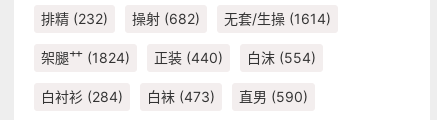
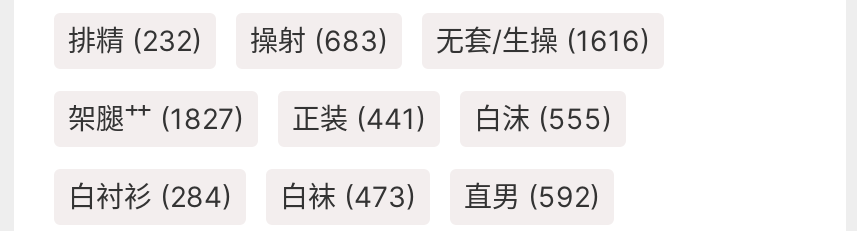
- 操射(682)
+ 操射(683)

- 无套/生操(1614)
+ 无套/生操(1616)

- 架腿艹(1824)
+ 架腿艹(1827)

- 正装(440)
+ 正装(441)

- 白沫(554)
+ 白沫(555)

- 白衬衫(284) 白袜(473) 直男(590)
+ 白衬衫(284) 白袜(473) 直男(592)
